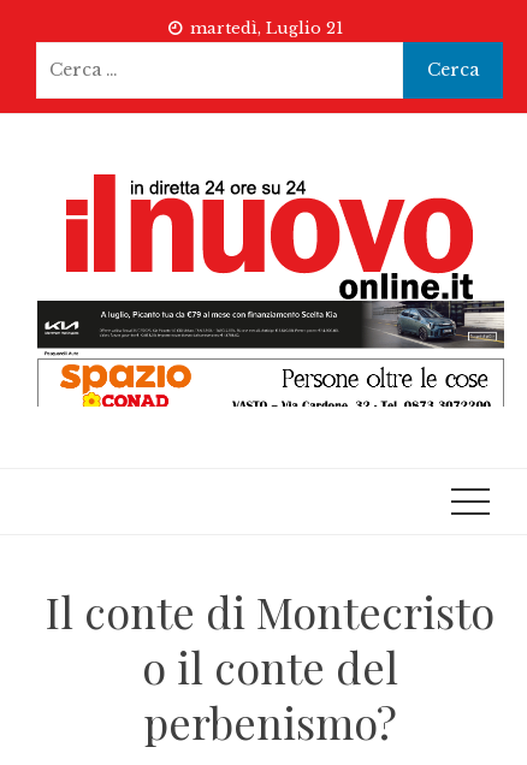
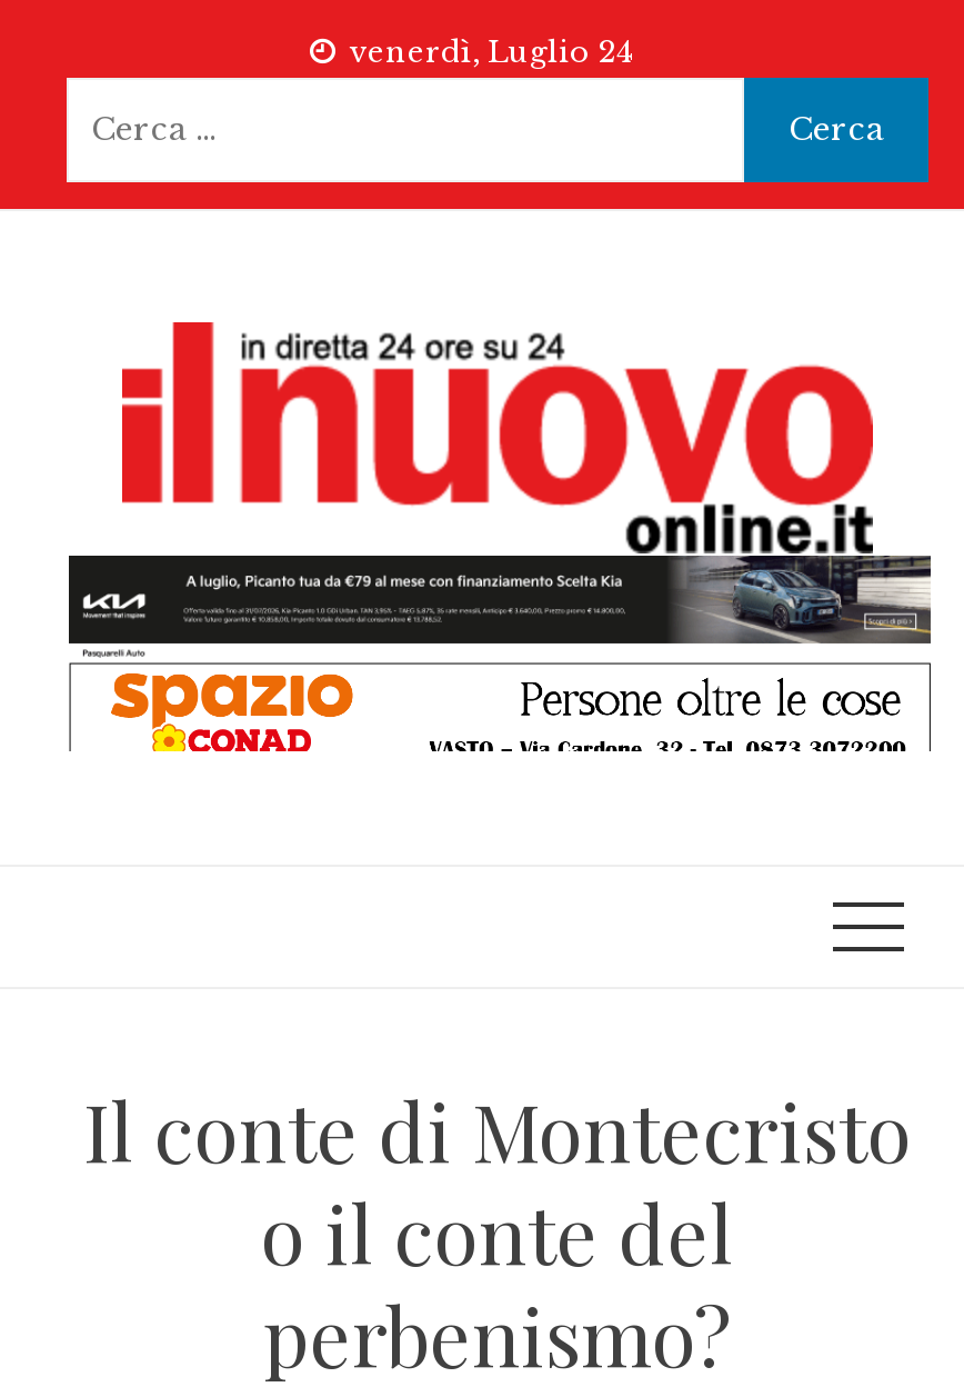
- martedì, Luglio 21
+ venerdì, Luglio 24
